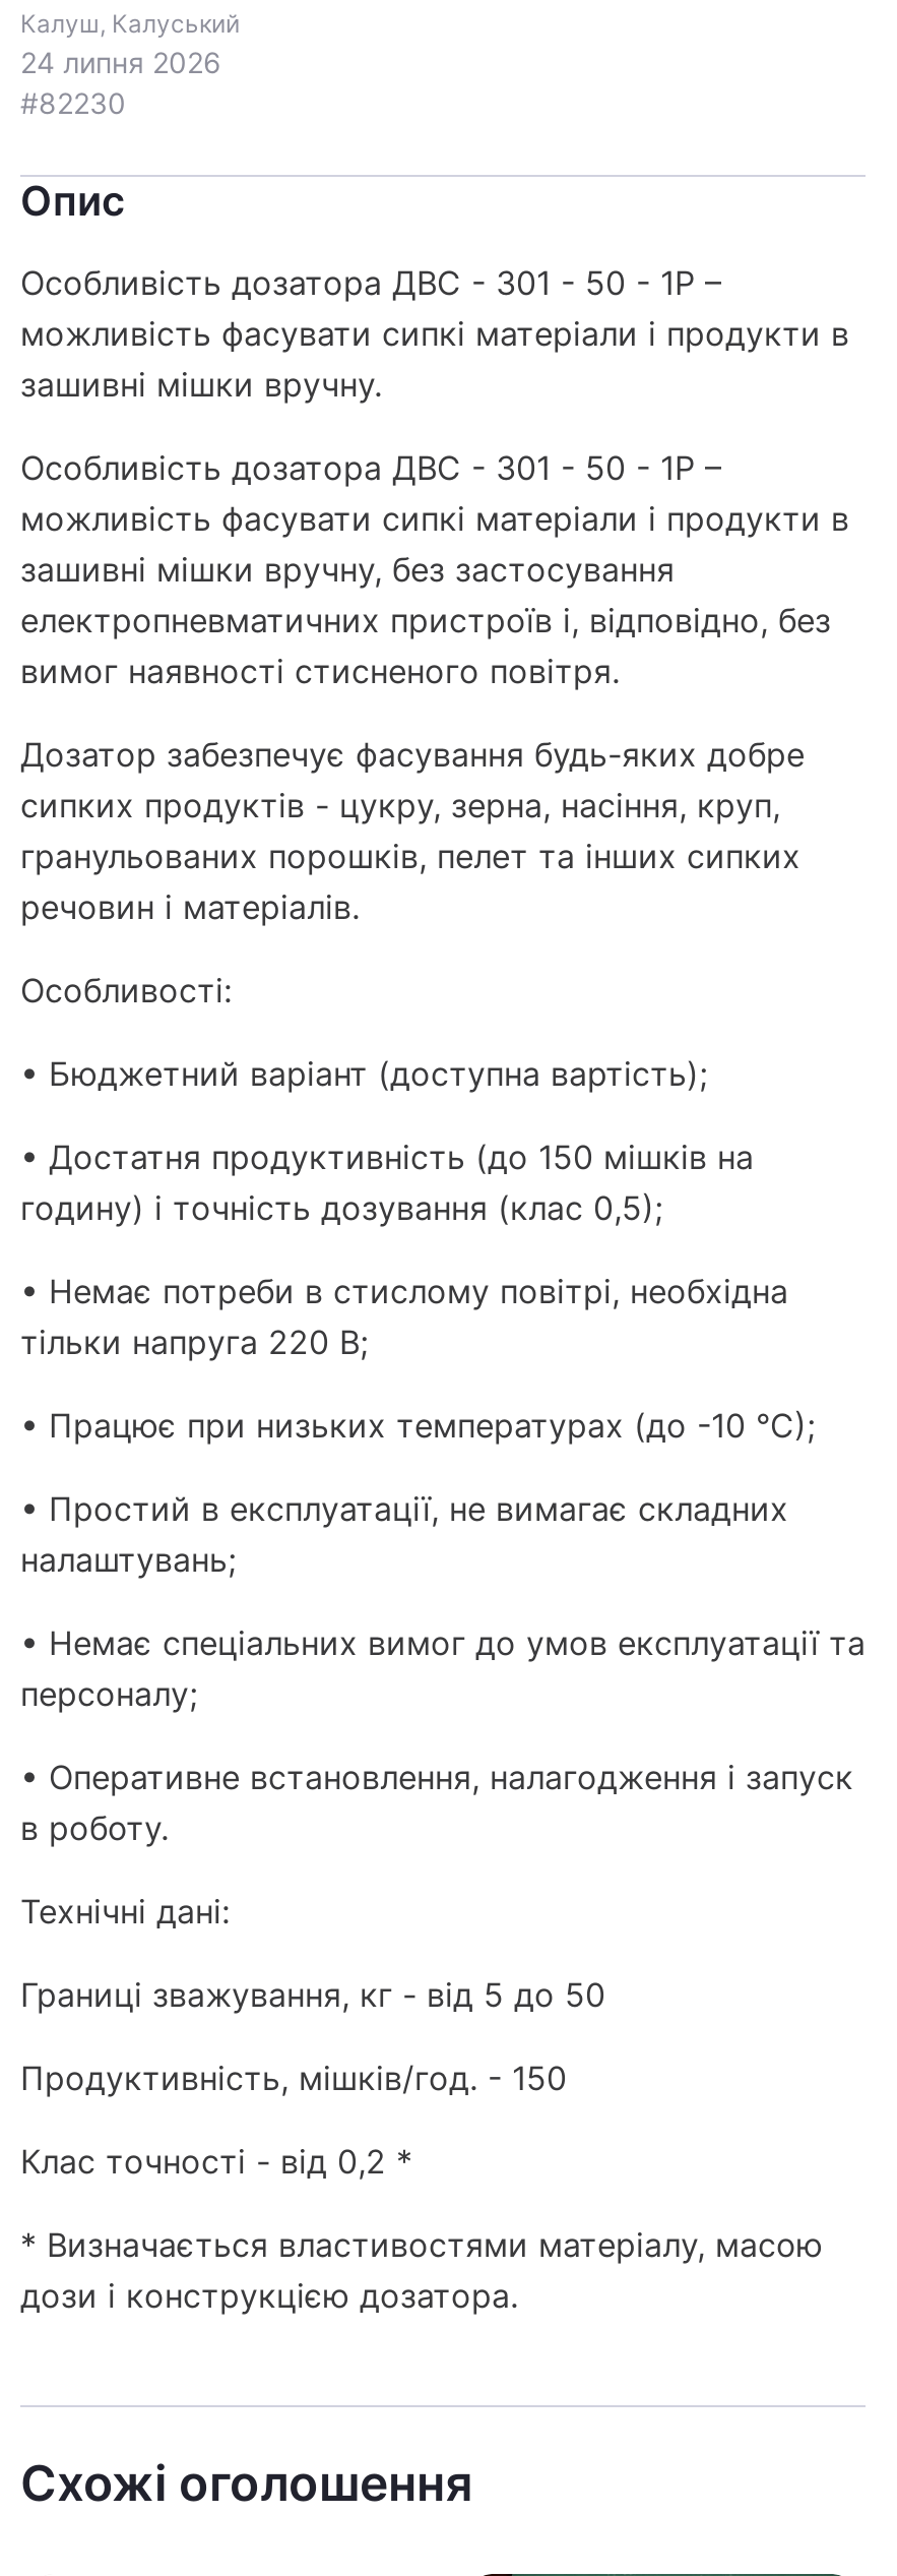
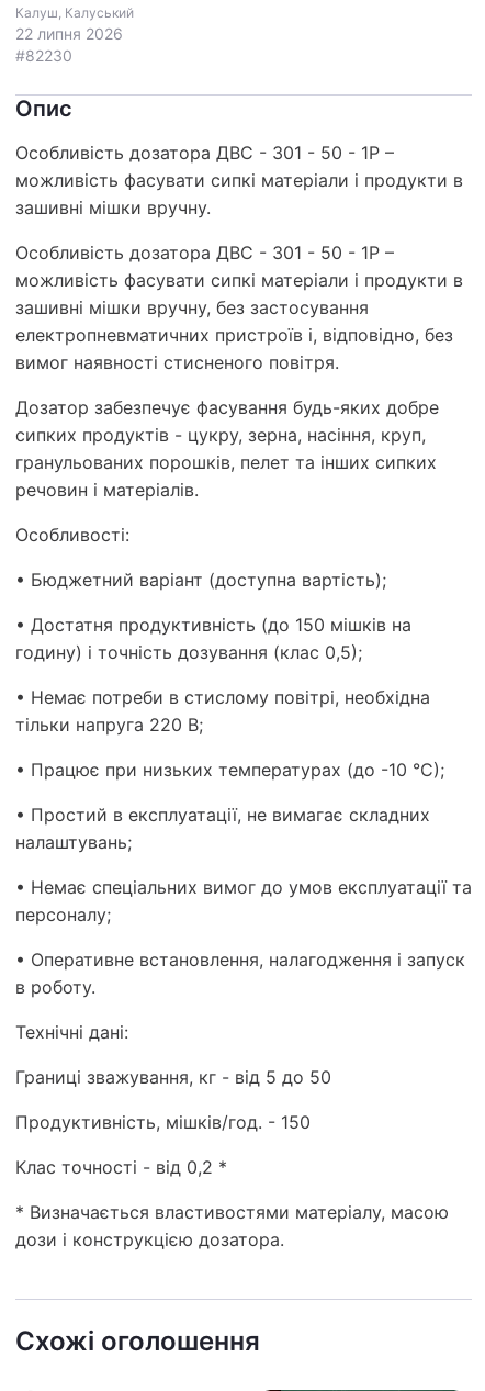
- 24 липня 2026
+ 22 липня 2026
